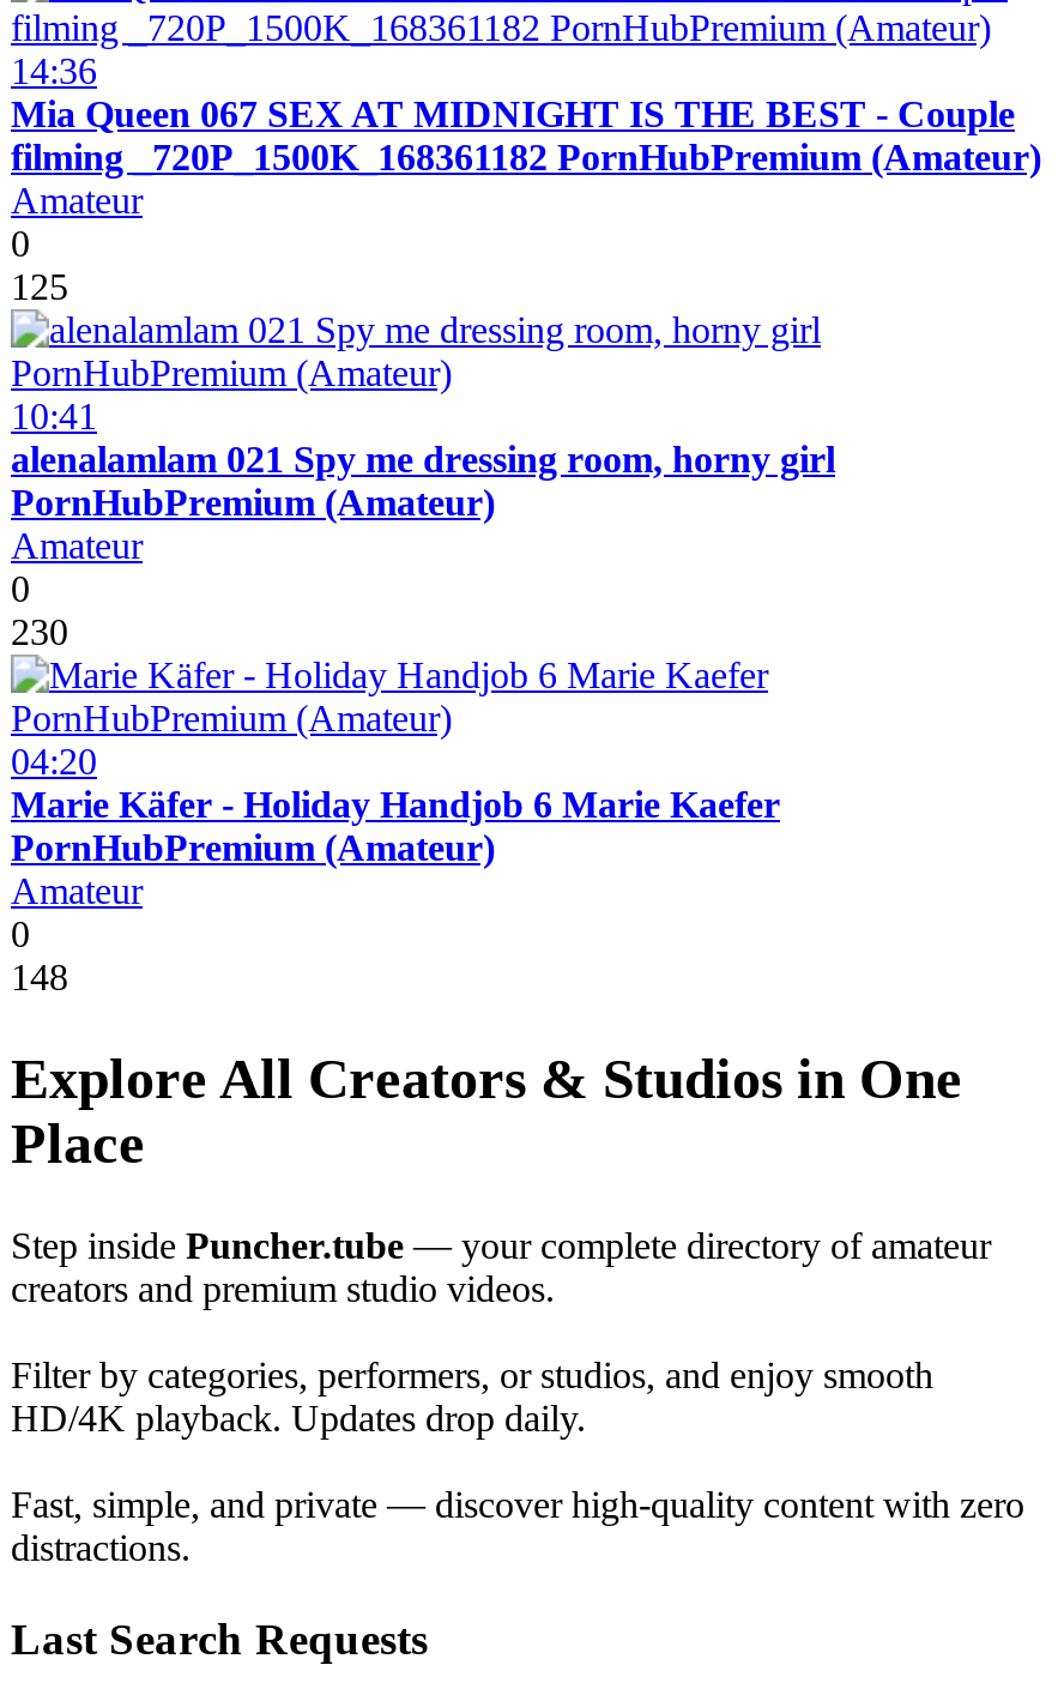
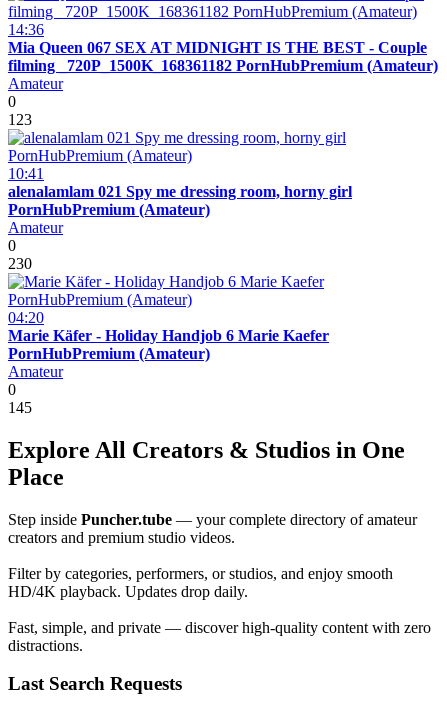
- 125
+ 123

- 148
+ 145
